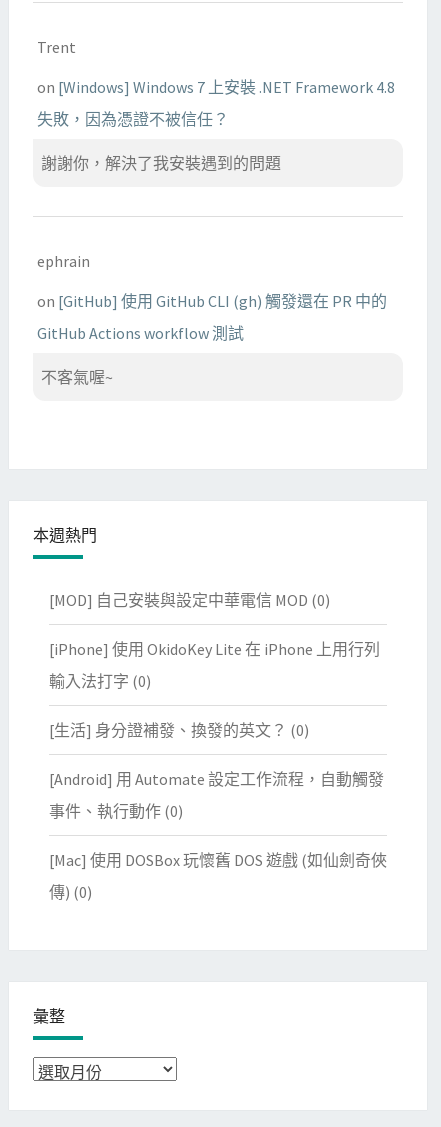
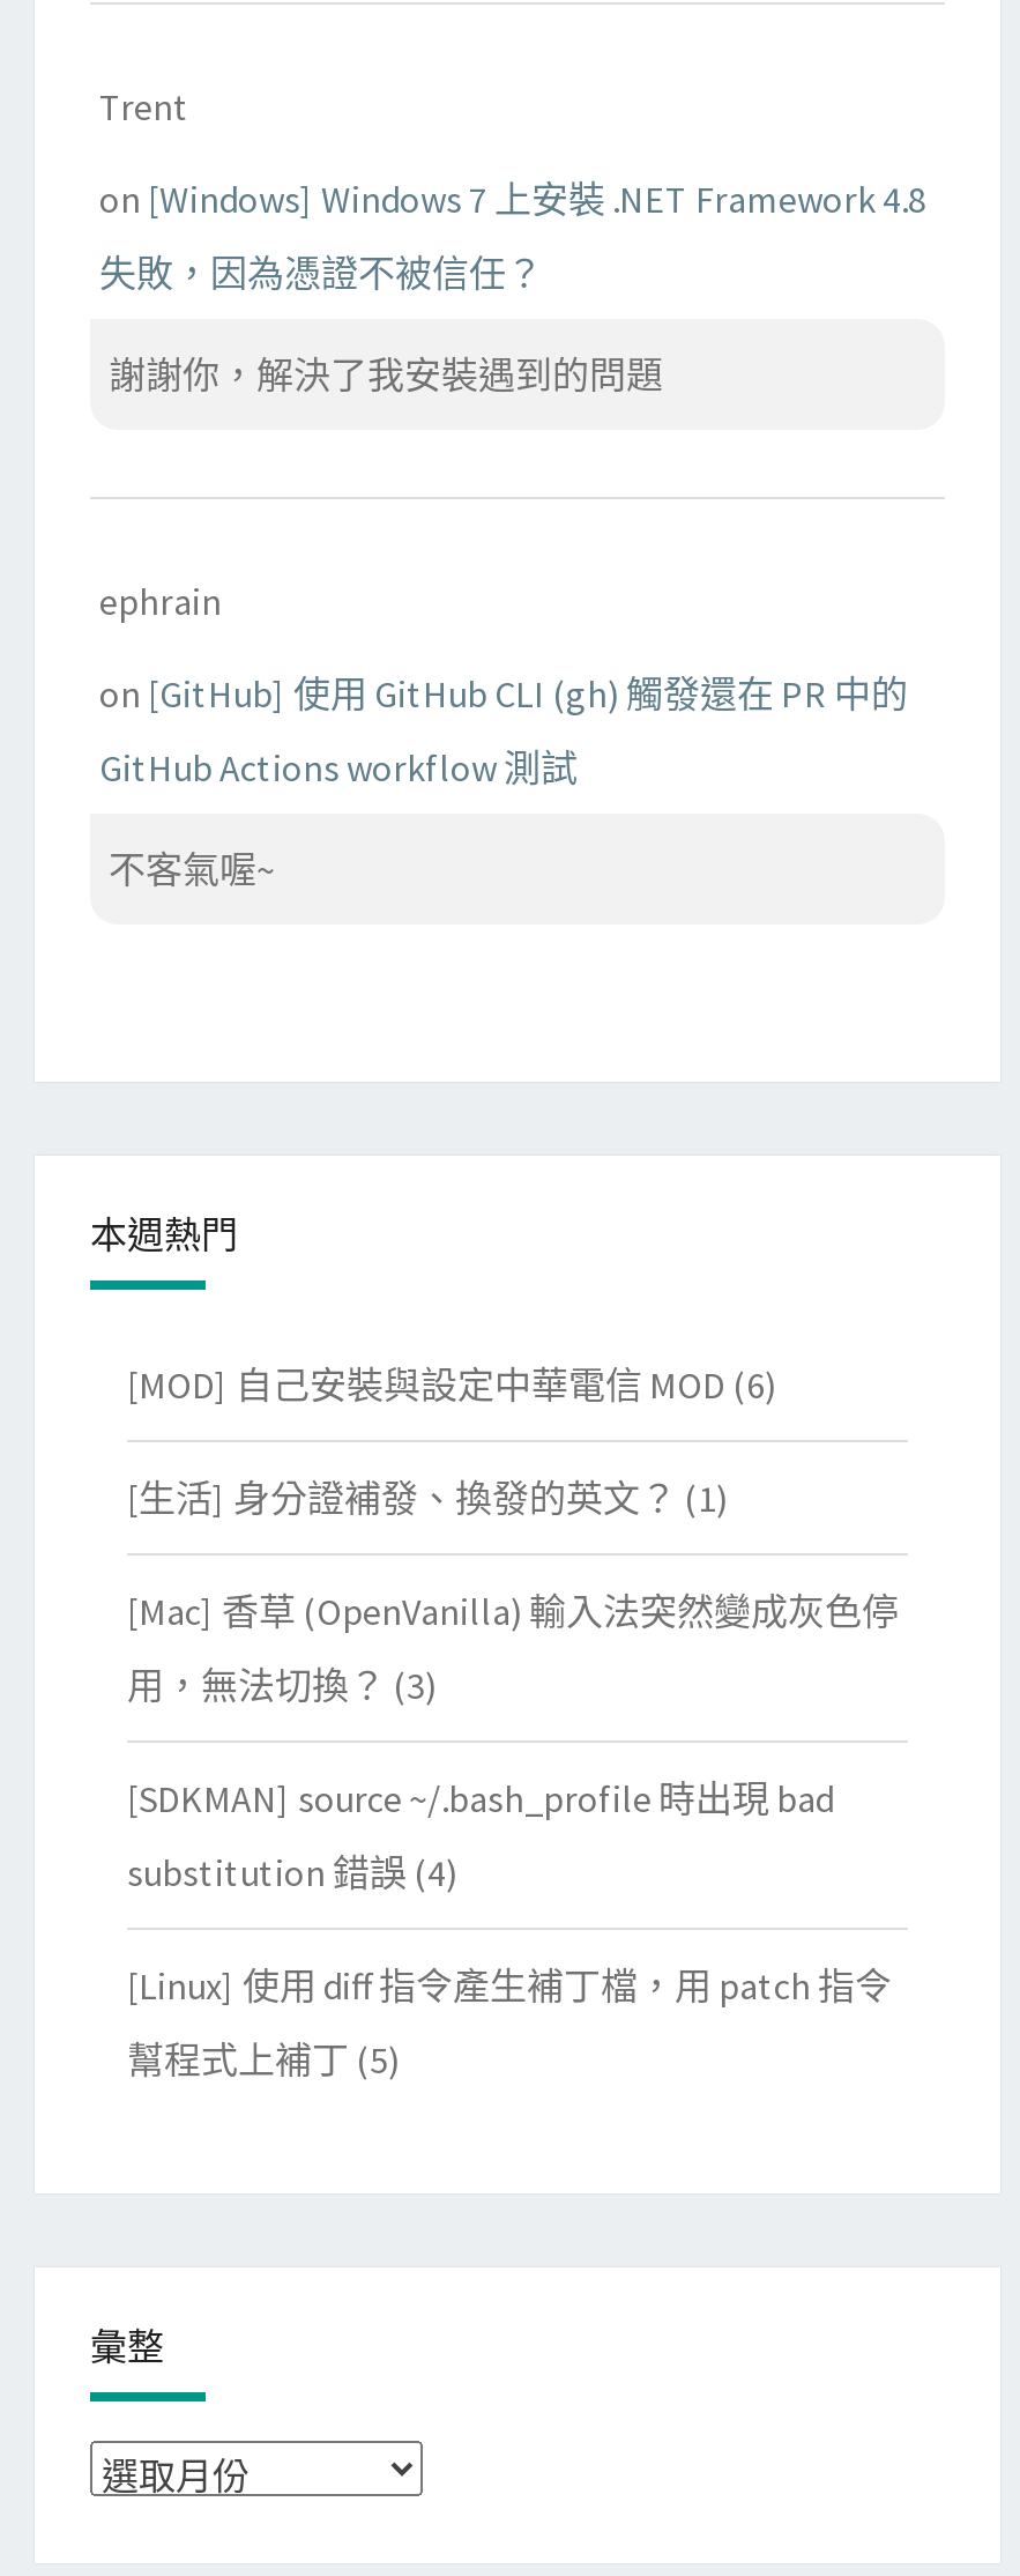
- [MOD] 自己安裝與設定中華電信 MOD (0)
+ [MOD] 自己安裝與設定中華電信 MOD (6)

- [iPhone] 使用 OkidoKey Lite 在 iPhone 上用行列
+ [生活] 身分證補發、換發的英文？ (1)

- 輸入法打字 (0)
+ [Mac] 香草 (OpenVanilla) 輸入法突然變成灰色停

- [生活] 身分證補發、換發的英文？ (0)
+ 用，無法切換？ (3)

- [Android] 用 Automate 設定工作流程，自動觸發
+ [SDKMAN] source ~/.bash_profile 時出現 bad

- 事件、執行動作 (0)
+ substitution 錯誤 (4)

- [Mac] 使用 DOSBox 玩懷舊 DOS 遊戲 (如仙劍奇俠
+ [Linux] 使用 diff 指令產生補丁檔，用 patch 指令

- 傳) (0)
+ 幫程式上補丁 (5)
